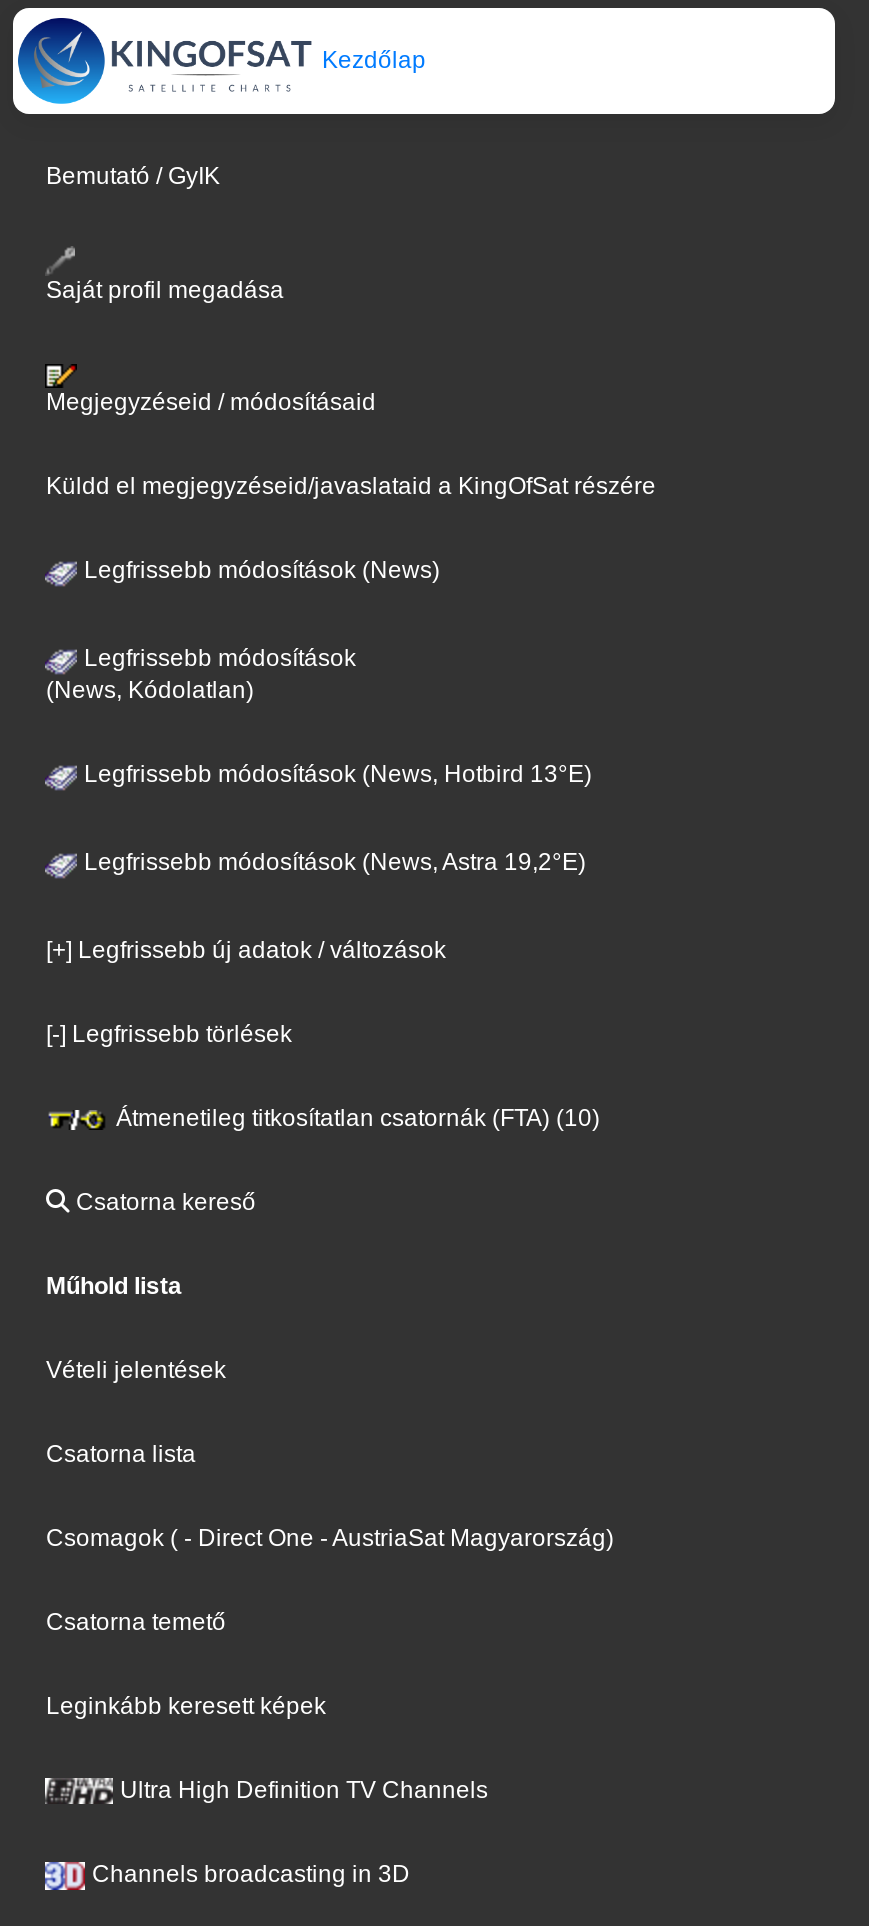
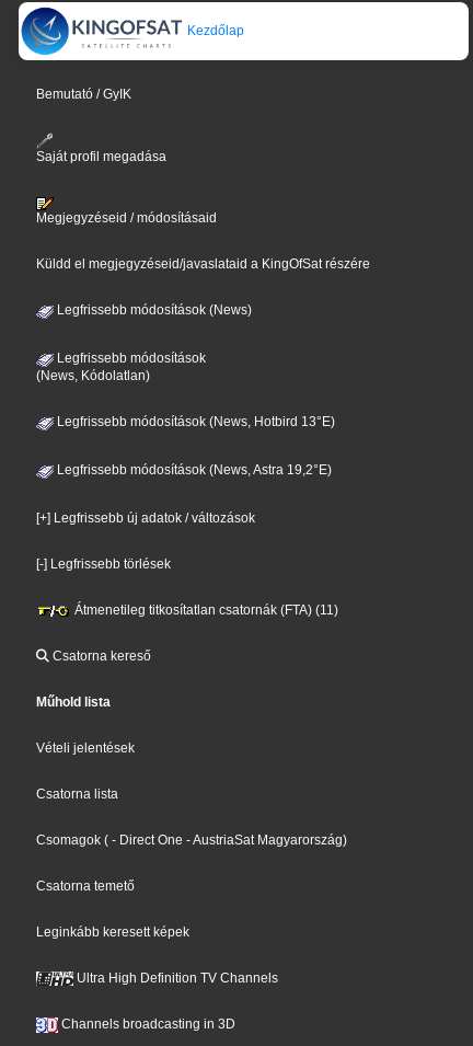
- Átmenetileg titkosítatlan csatornák (FTA) (10)
+ Átmenetileg titkosítatlan csatornák (FTA) (11)
